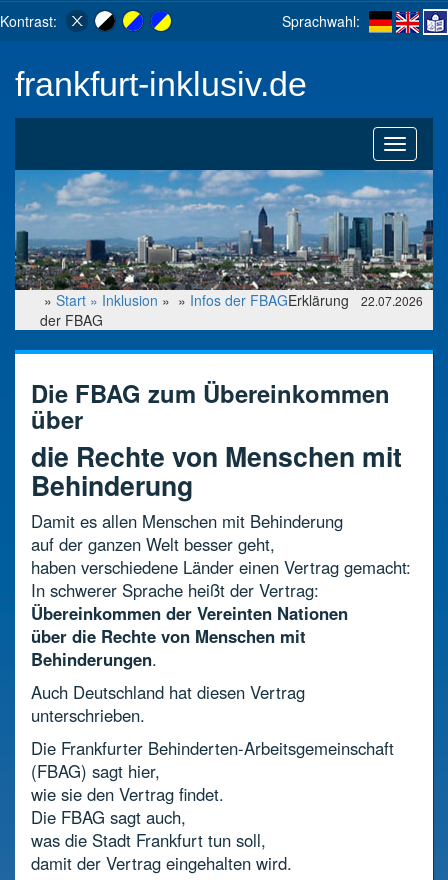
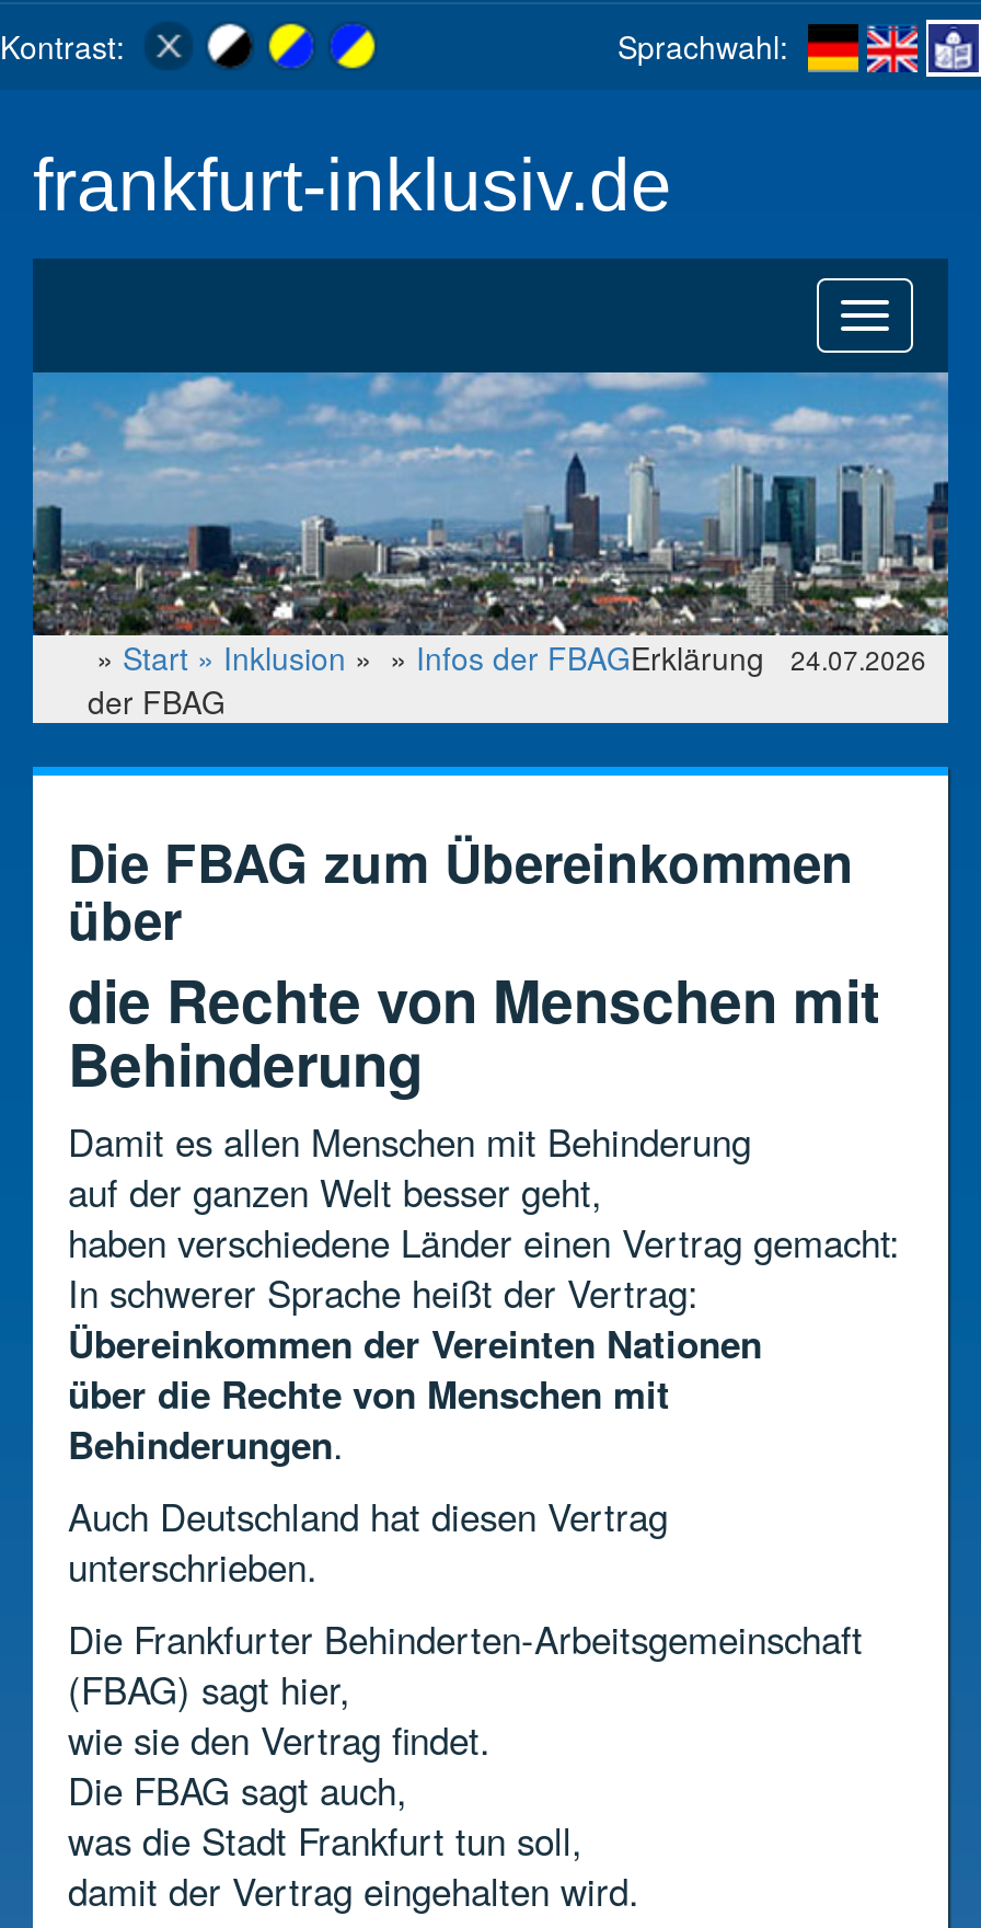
- »Start »Inklusion» »Infos der FBAGErklärung 22.07.2026
+ »Start »Inklusion» »Infos der FBAGErklärung 24.07.2026
